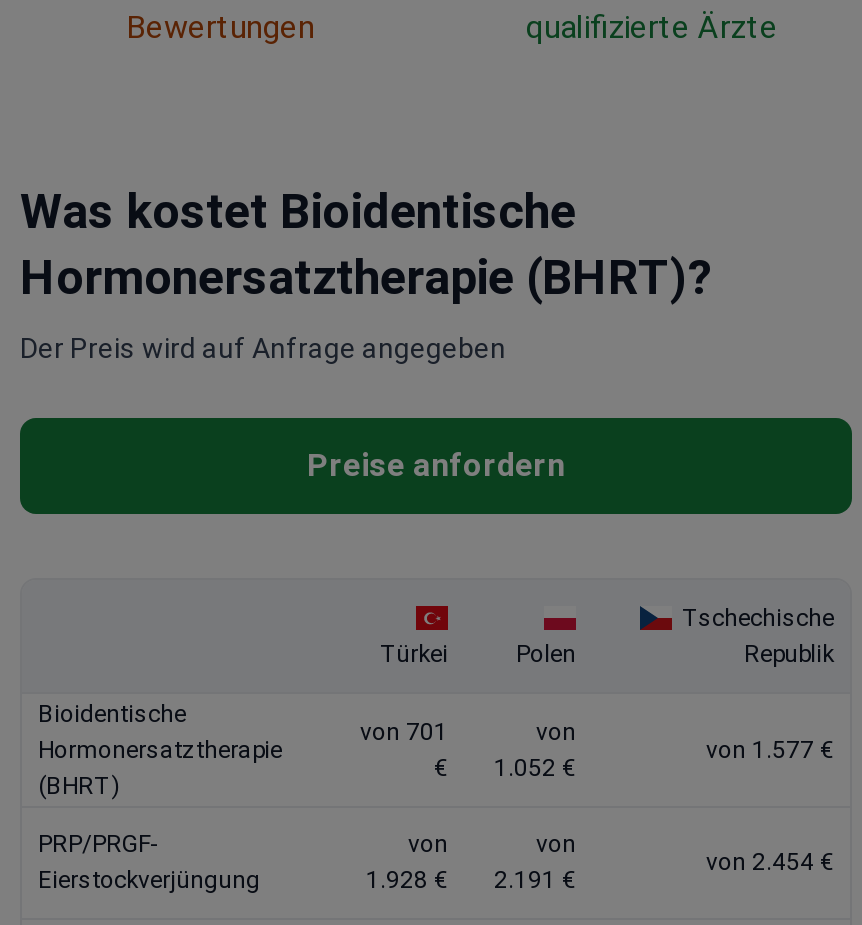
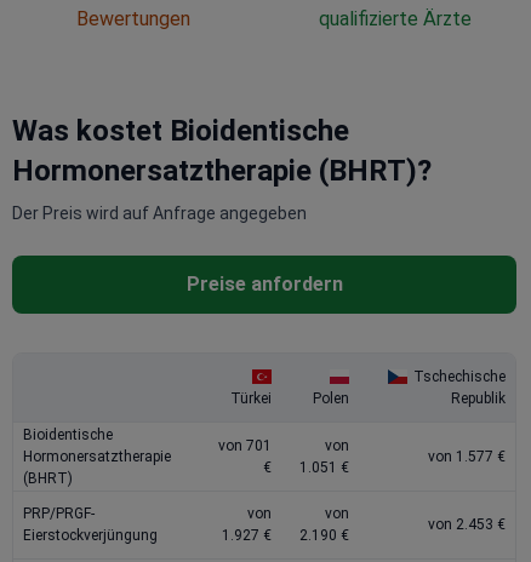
- 1.052 €
+ 1.051 €

- von 2.454 €
+ von 2.453 €

- 1.928 €
+ 1.927 €

- 2.191 €
+ 2.190 €
